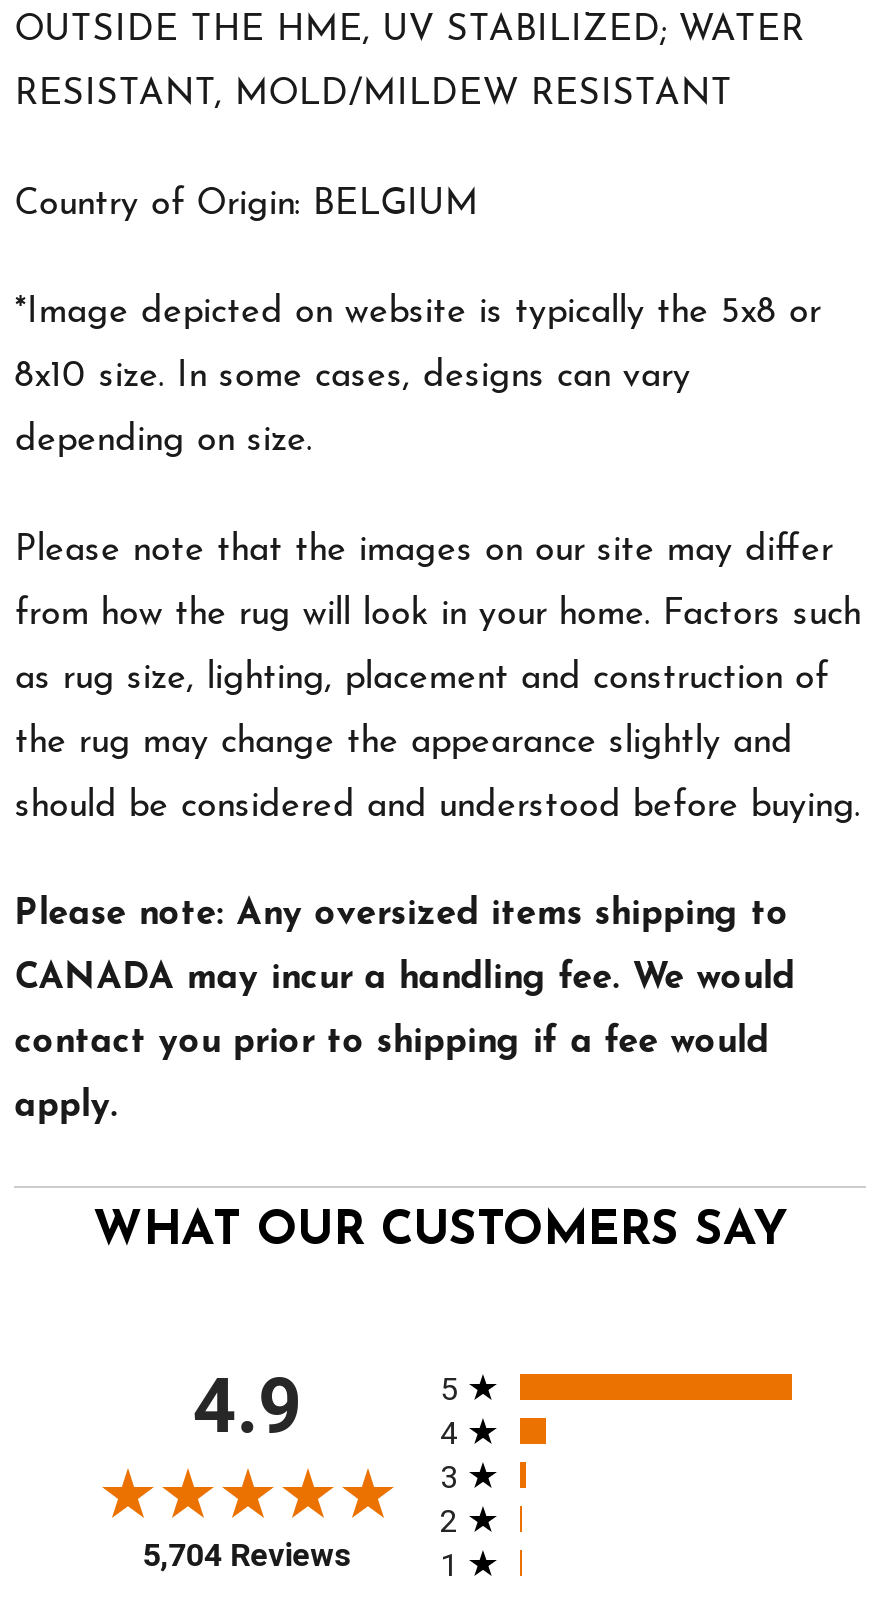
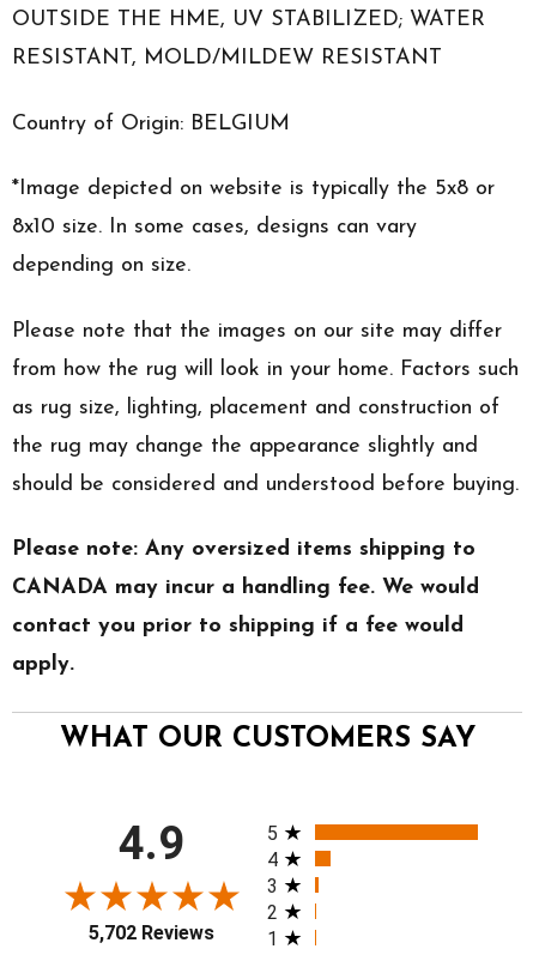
- 5,704 Reviews
+ 5,702 Reviews
